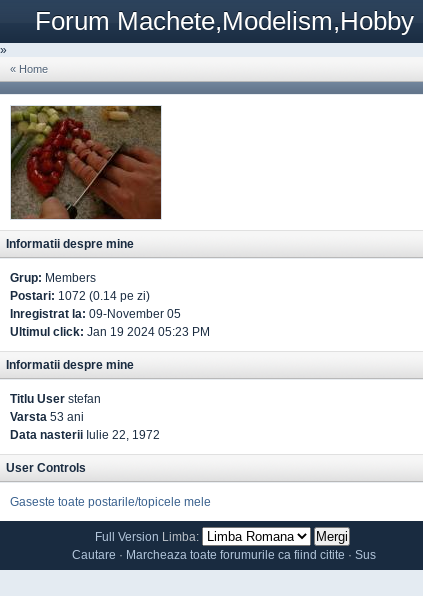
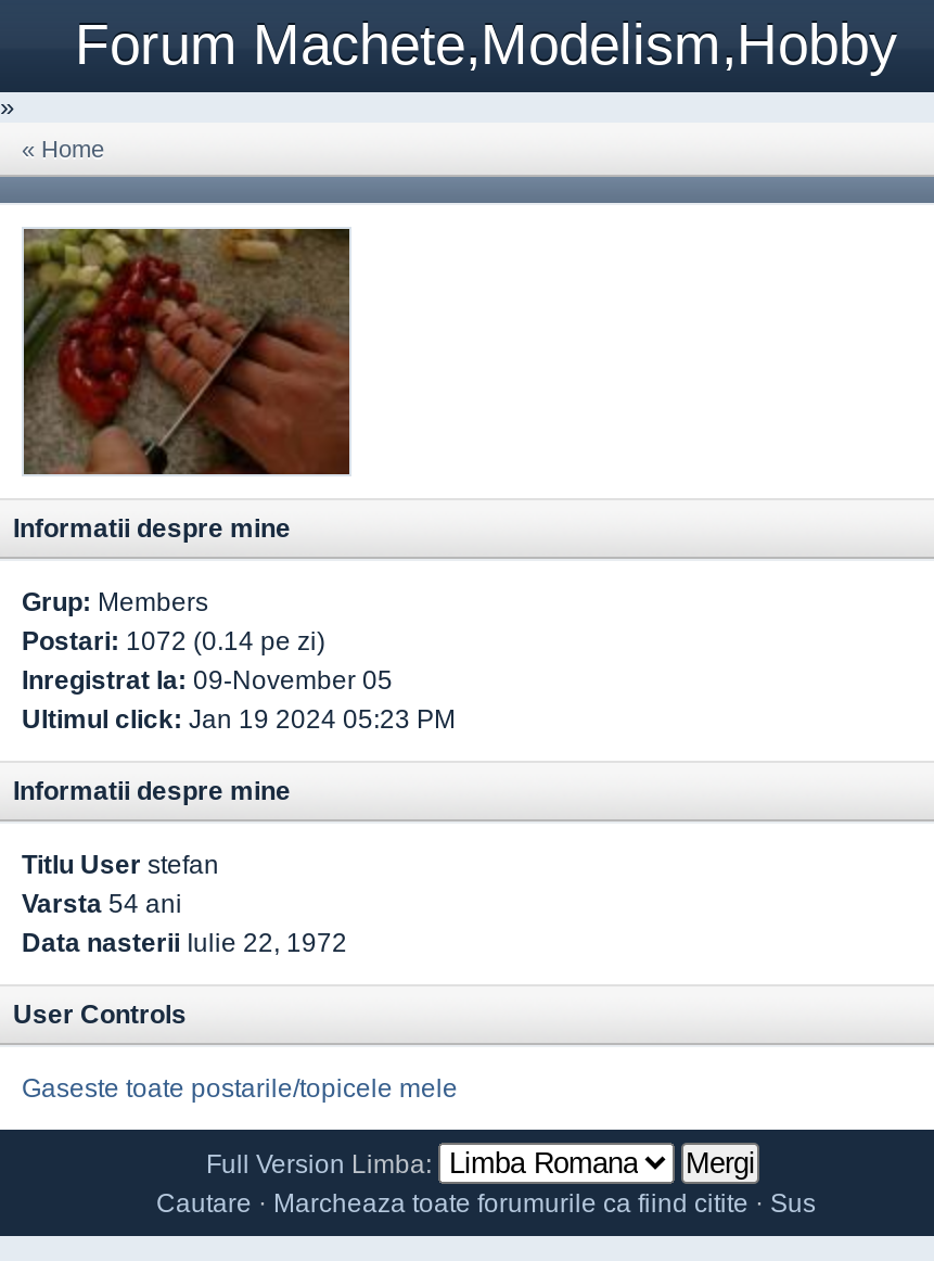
- Varsta 53 ani
+ Varsta 54 ani
